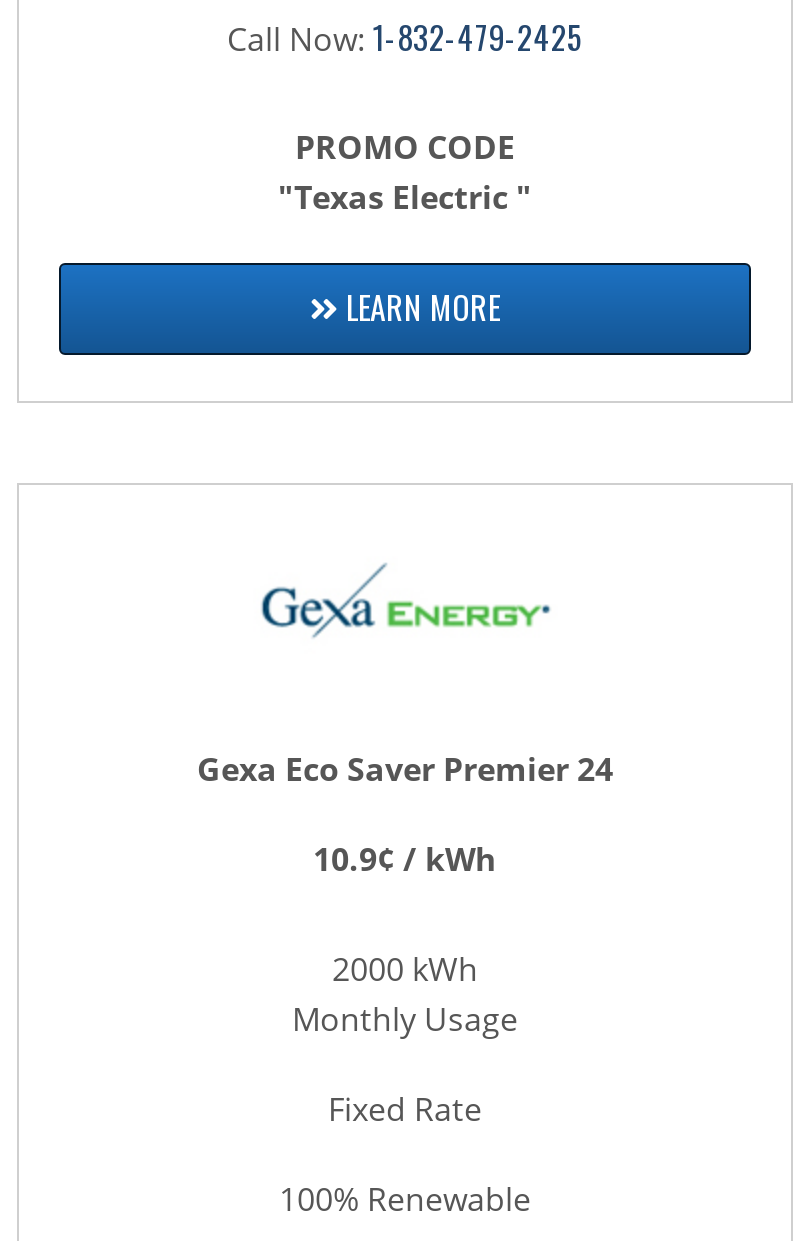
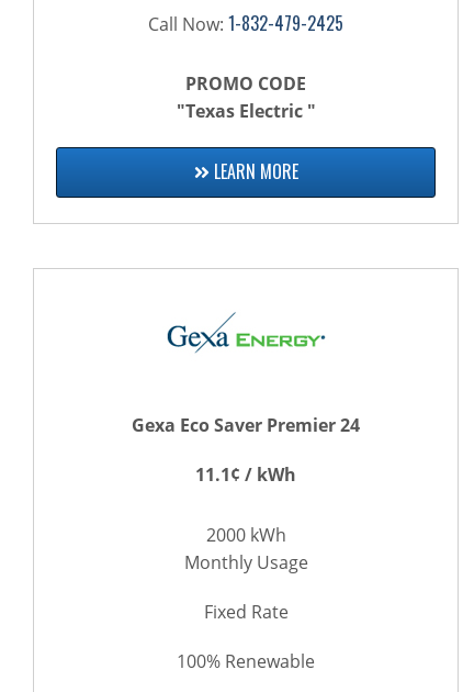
- 10.9¢ / kWh
+ 11.1¢ / kWh
